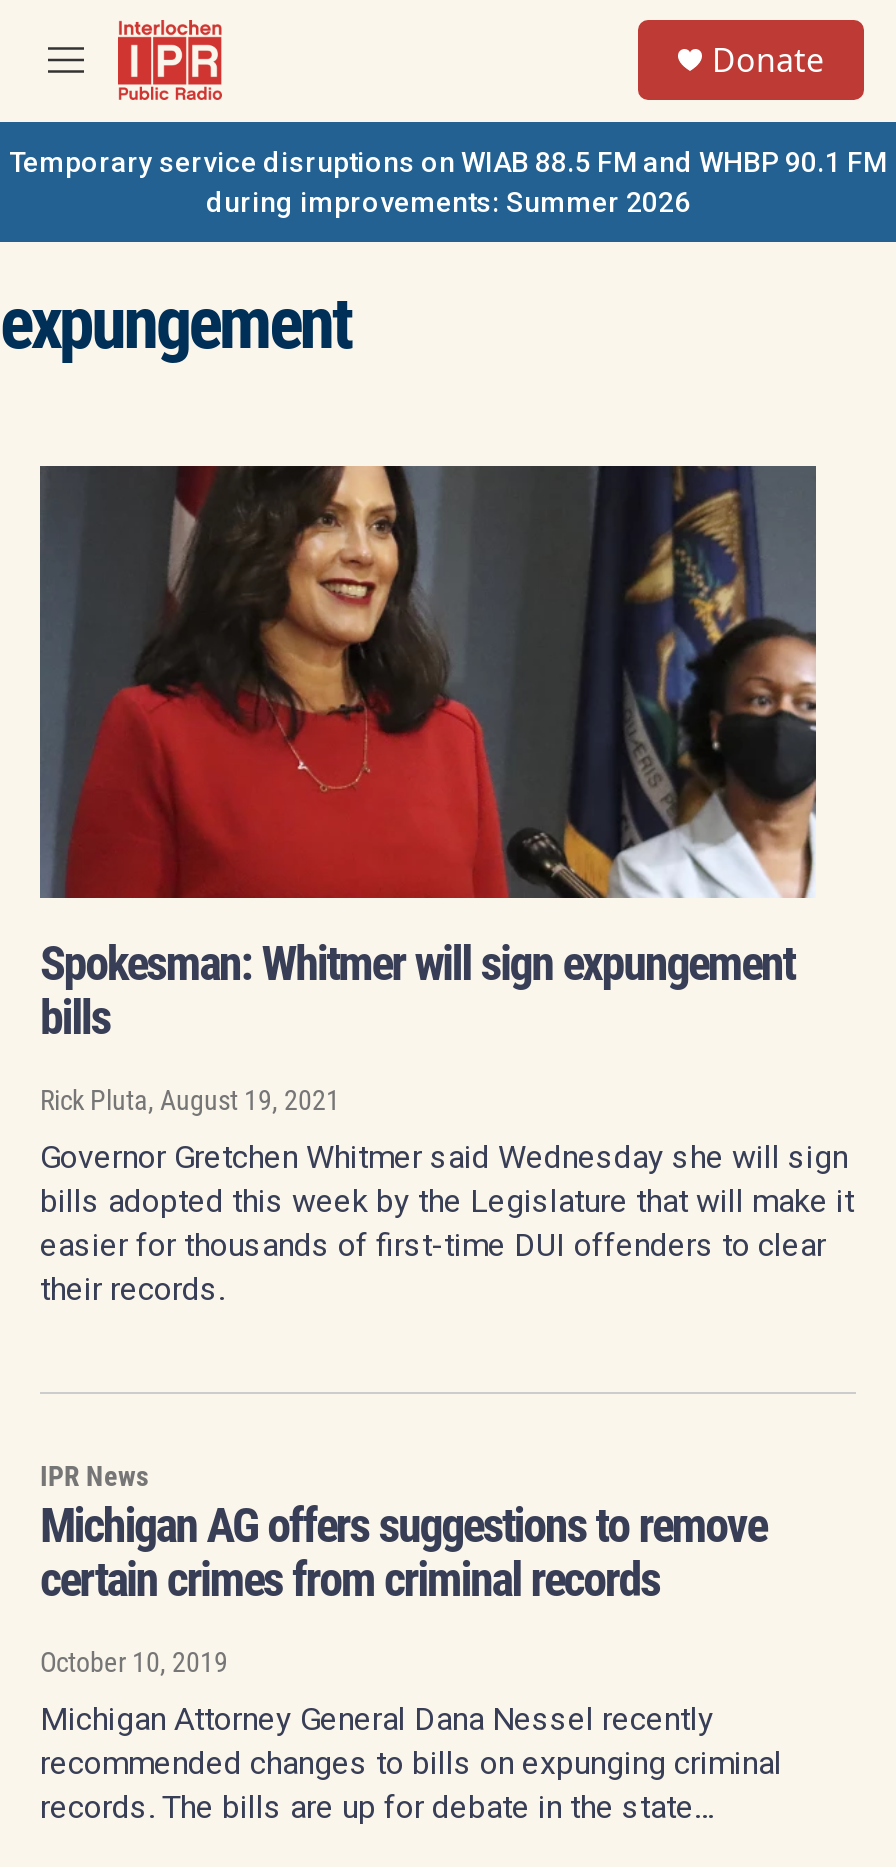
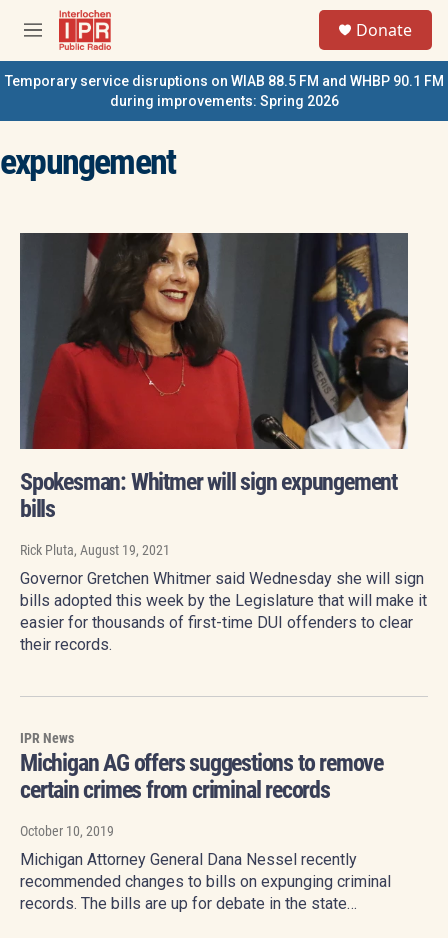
- during improvements: Summer 2026
+ during improvements: Spring 2026
